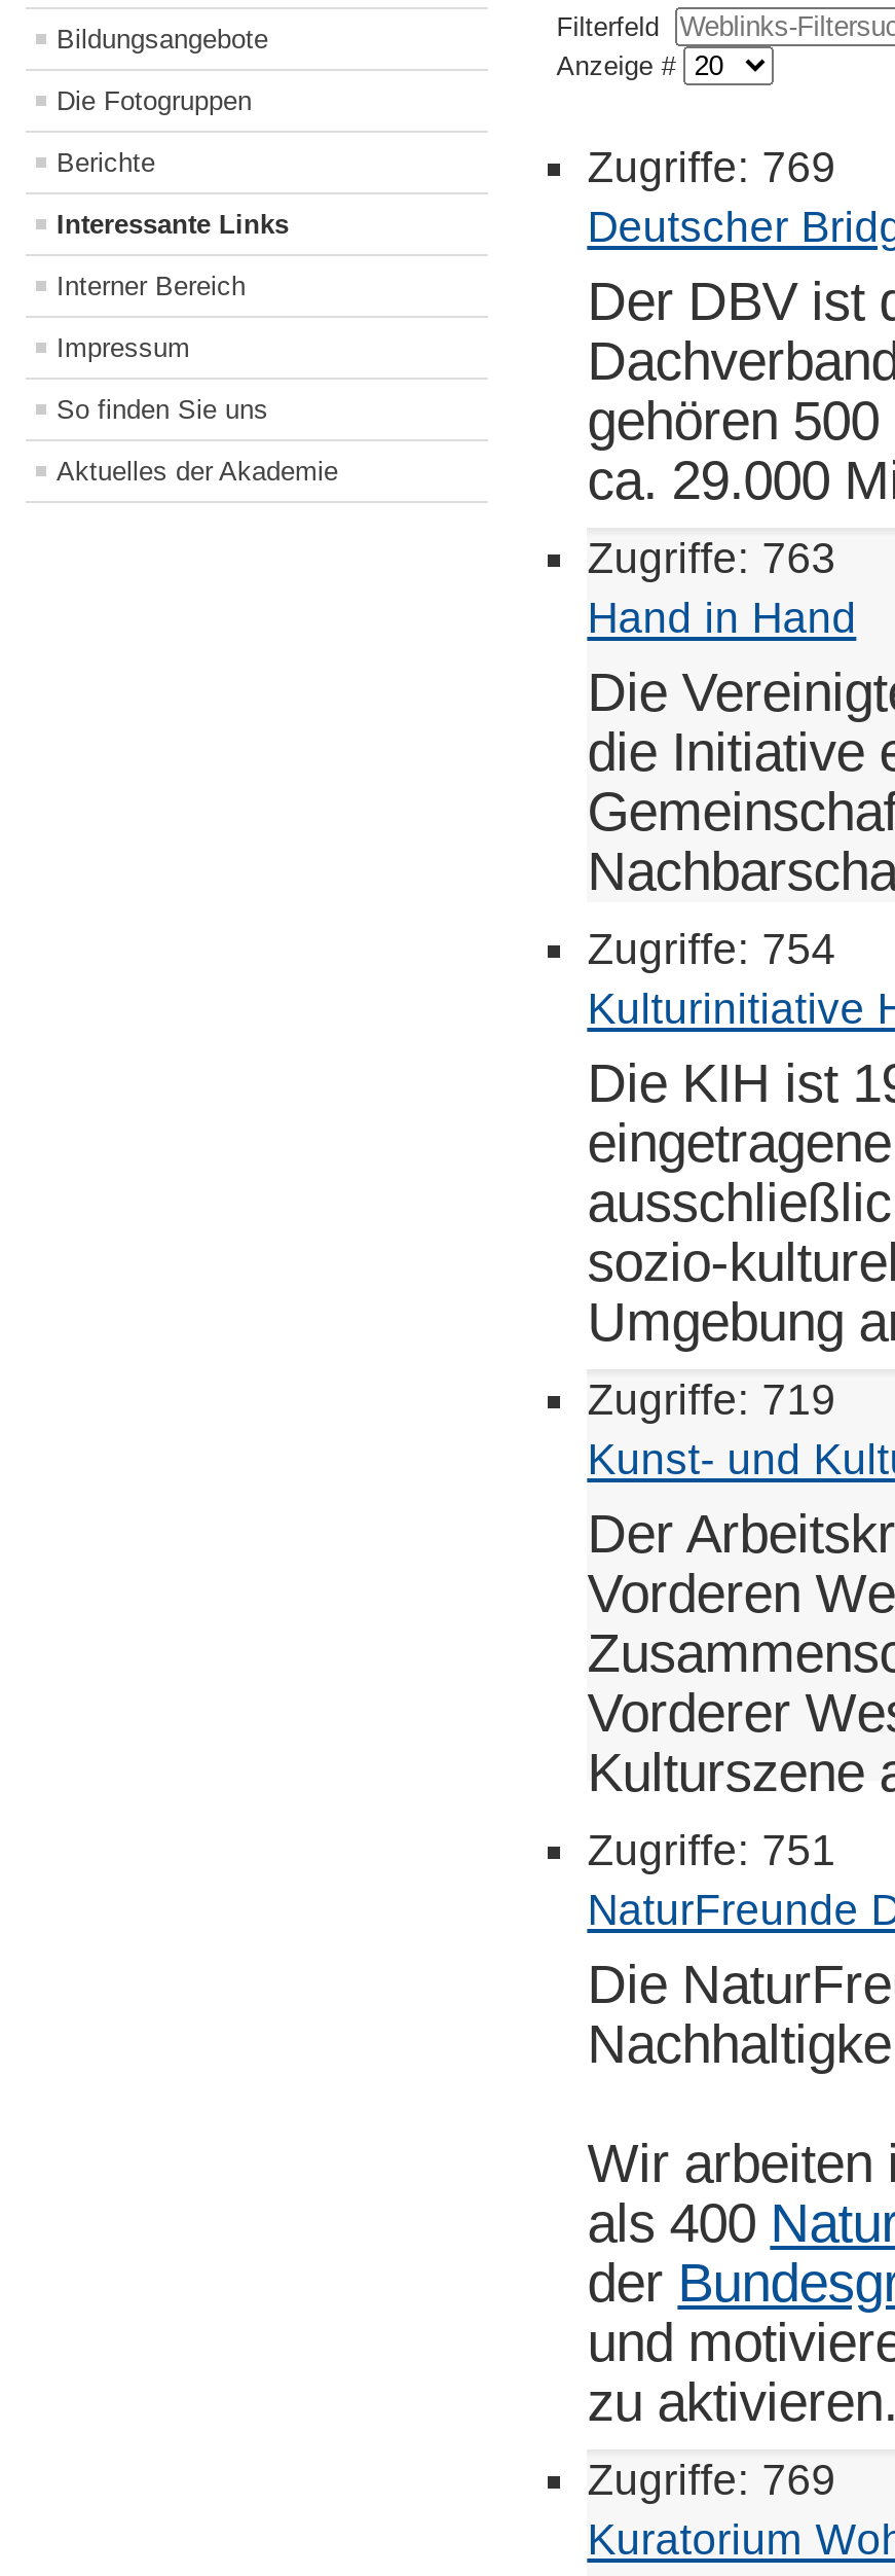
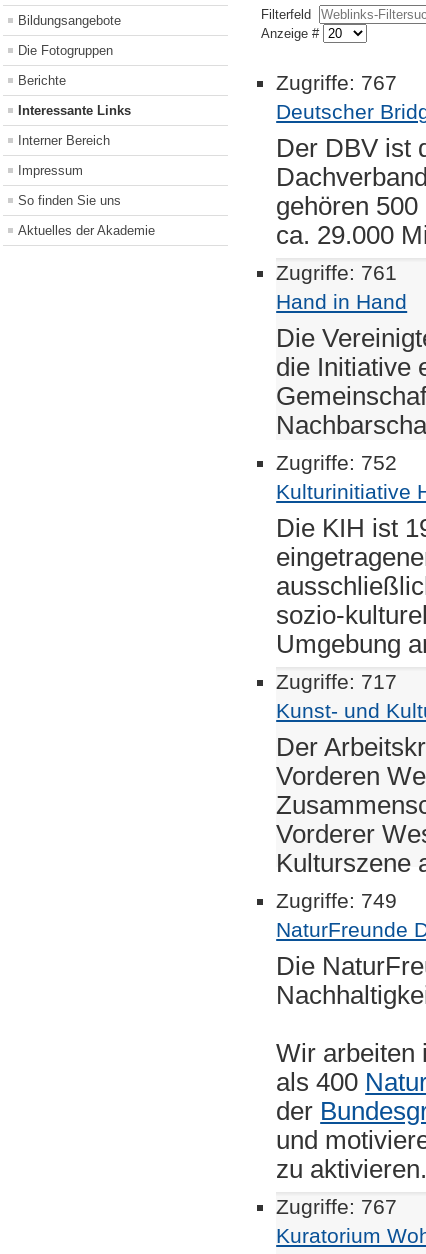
- Zugriffe: 769
+ Zugriffe: 767

- Zugriffe: 763
+ Zugriffe: 761

- Zugriffe: 754
+ Zugriffe: 752

- Zugriffe: 719
+ Zugriffe: 717

- Zugriffe: 751
+ Zugriffe: 749

- Zugriffe: 769
+ Zugriffe: 767
